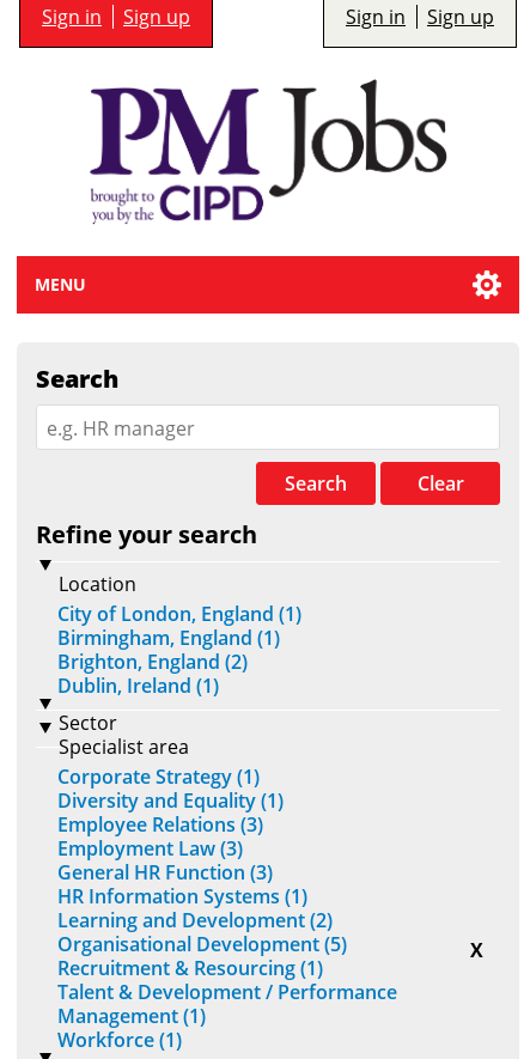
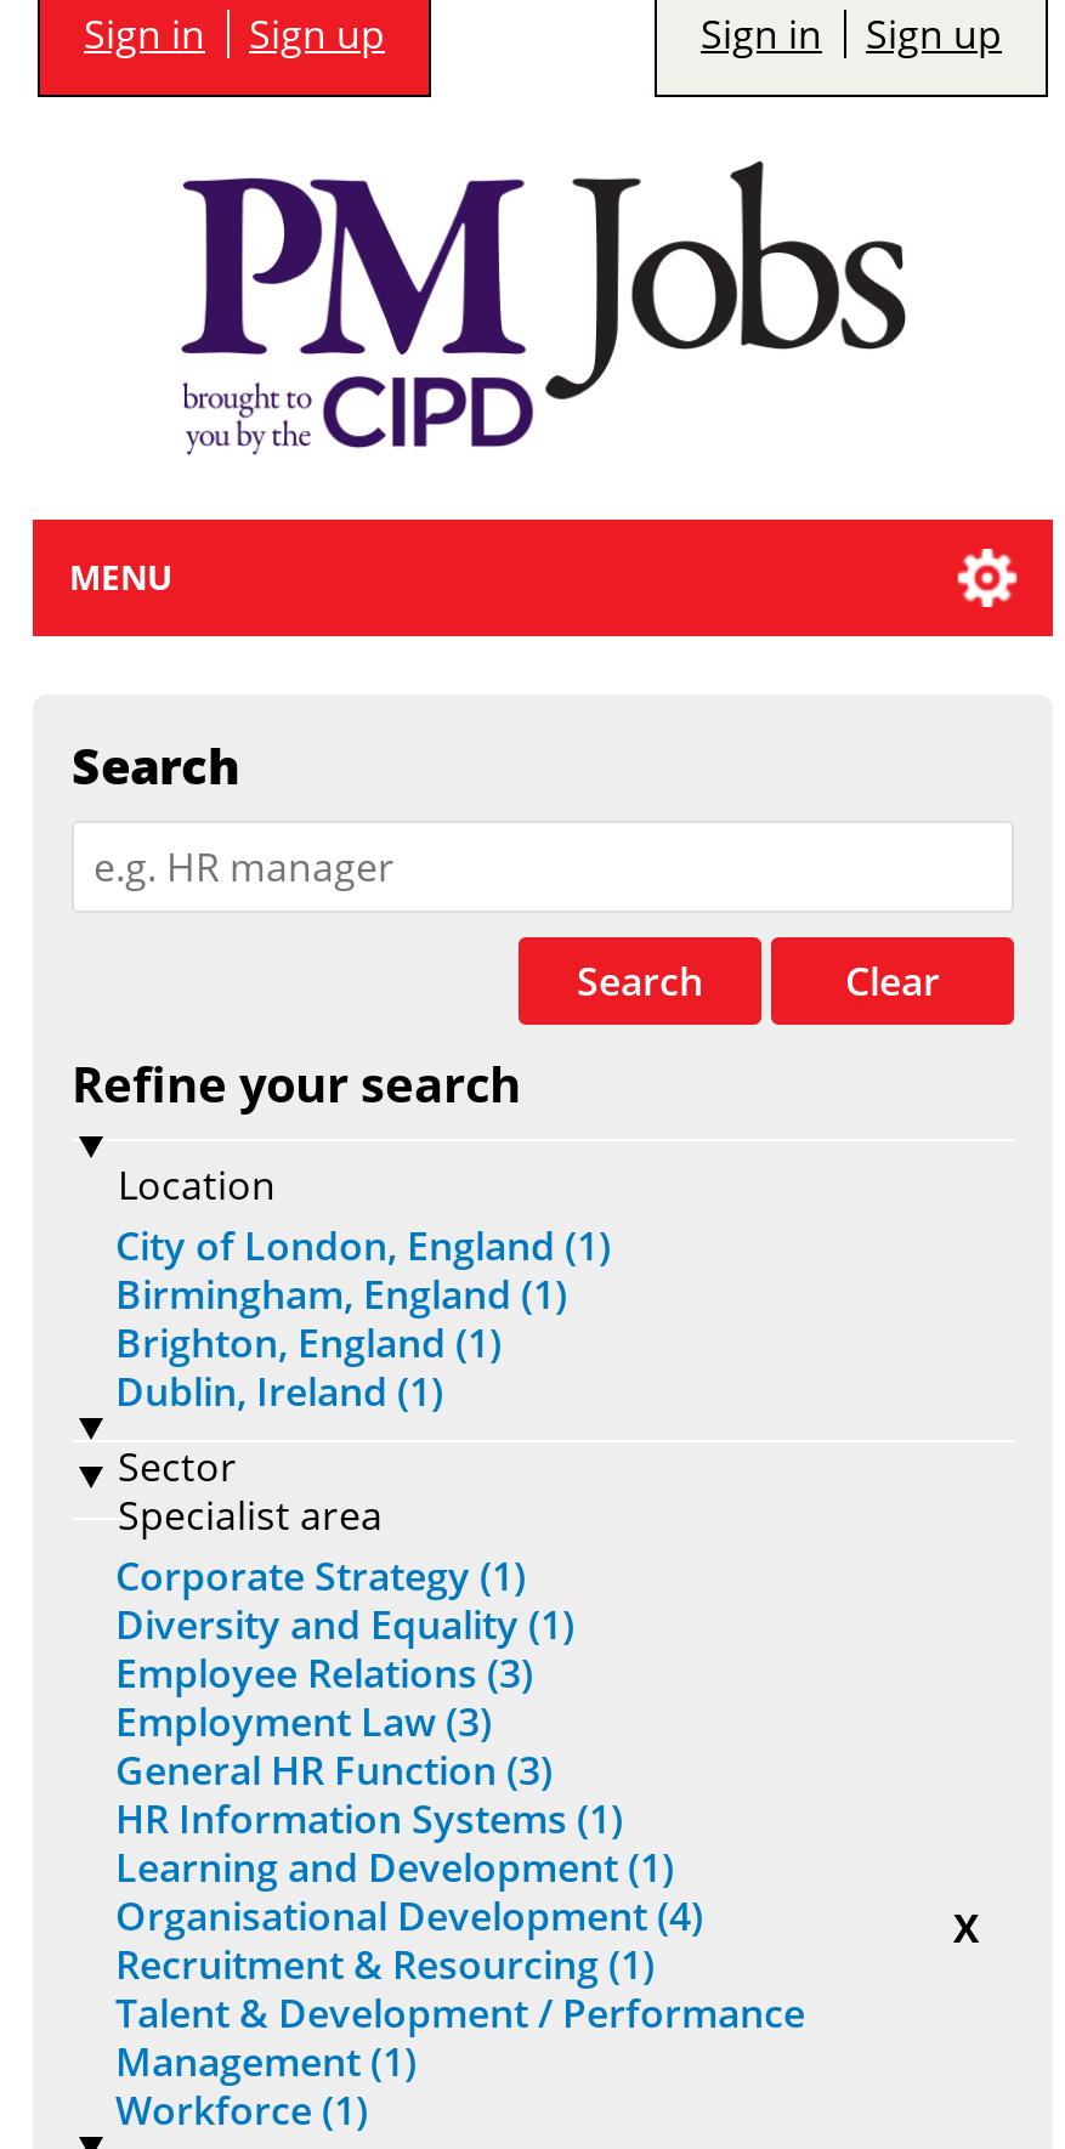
- Brighton, England (2)
+ Brighton, England (1)

- Learning and Development (2)
+ Learning and Development (1)

- Organisational Development (5)
+ Organisational Development (4)
